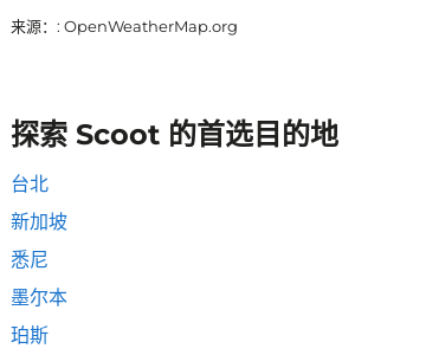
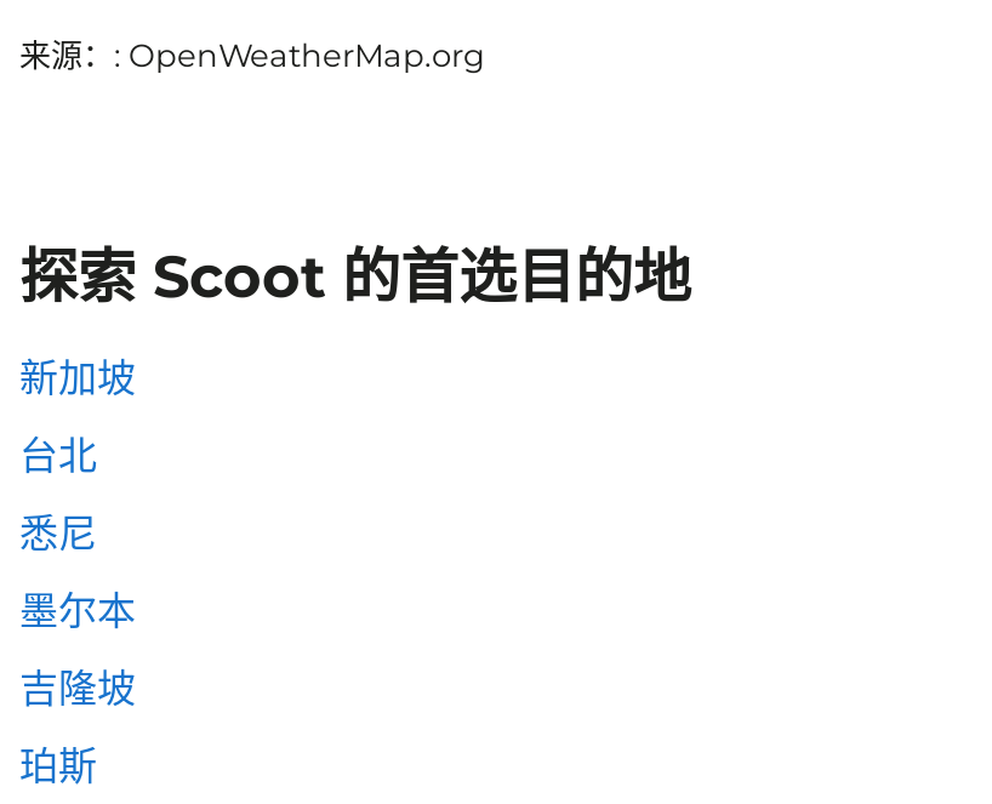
moved up: 新加坡

+ 吉隆坡
